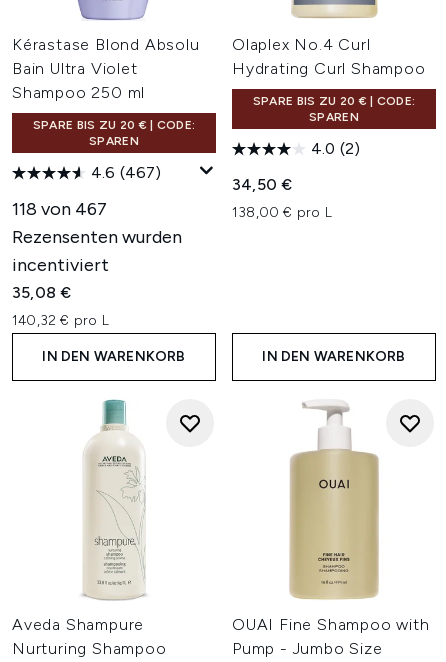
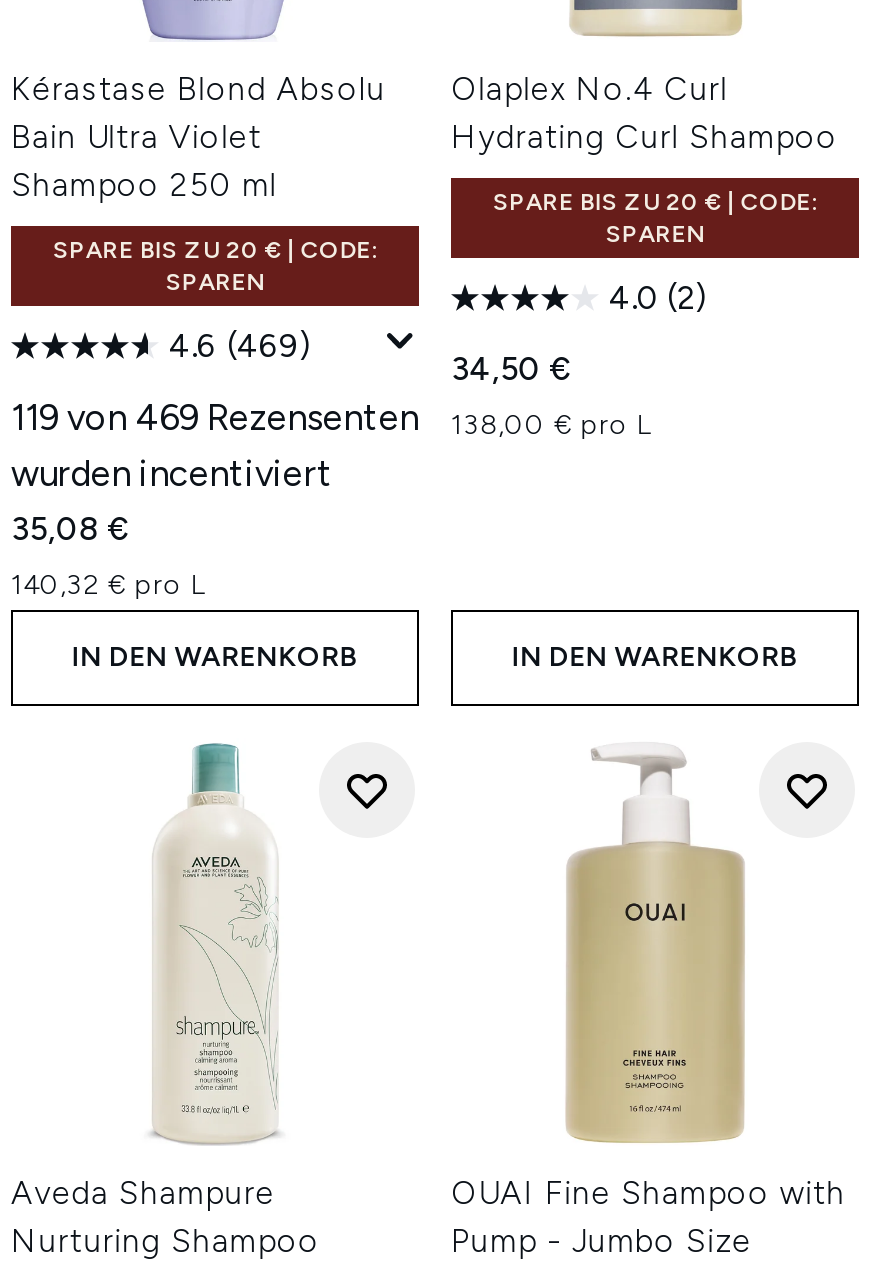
- 4.6 (467)
+ 4.6 (469)

- 118 von 467
- Rezensenten wurden
- incentiviert
+ 119 von 469 Rezensenten
+ wurden incentiviert
